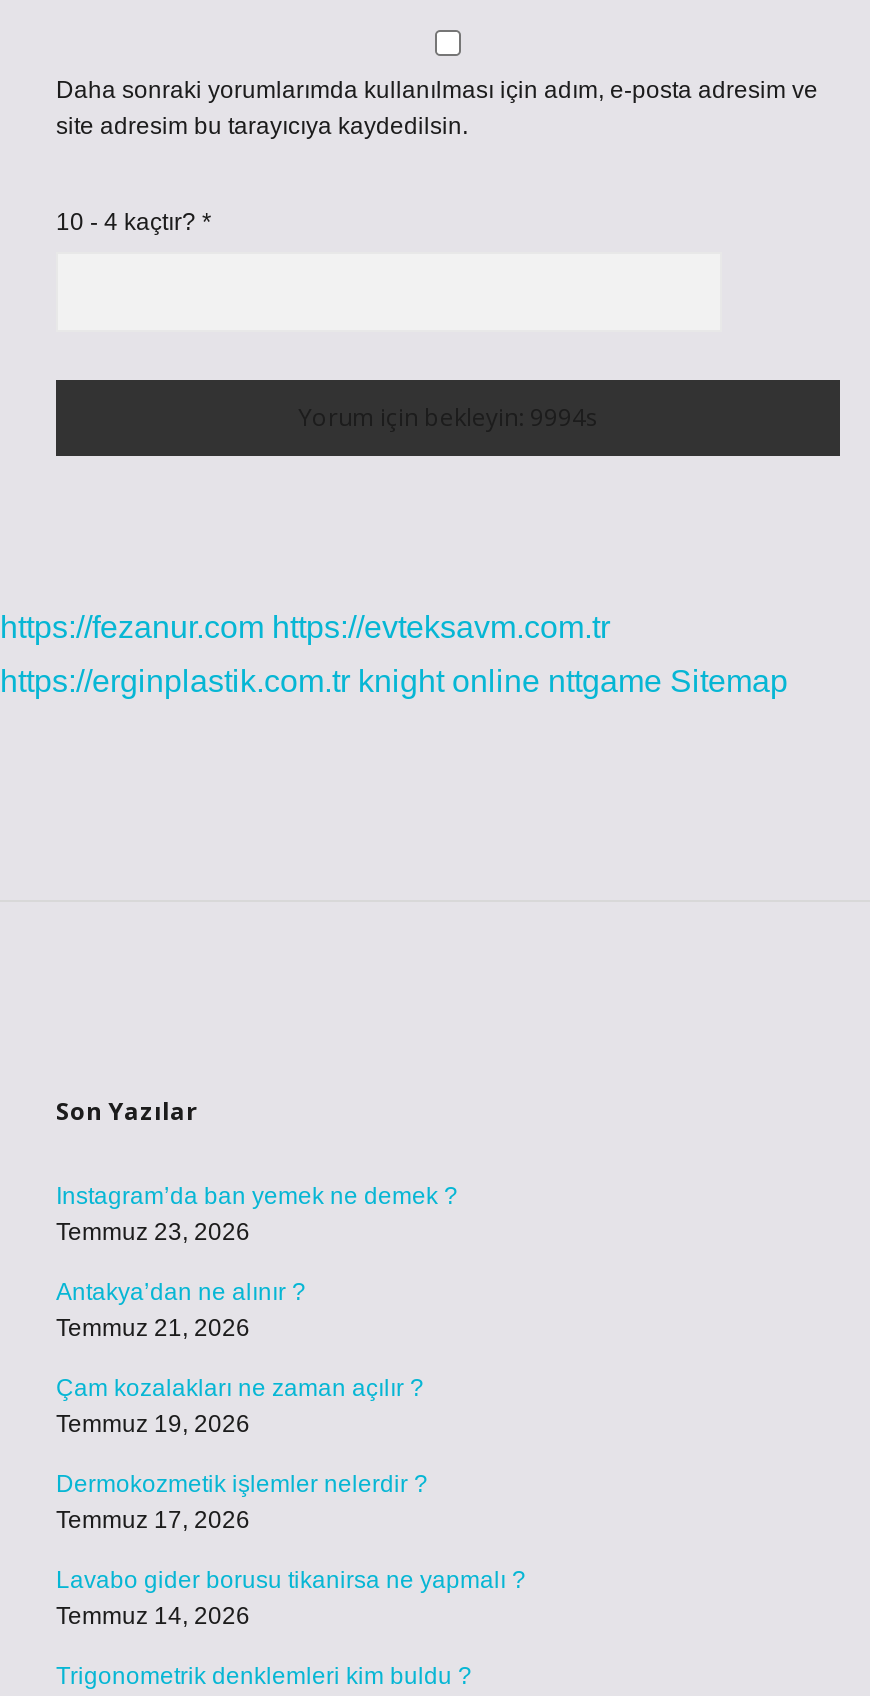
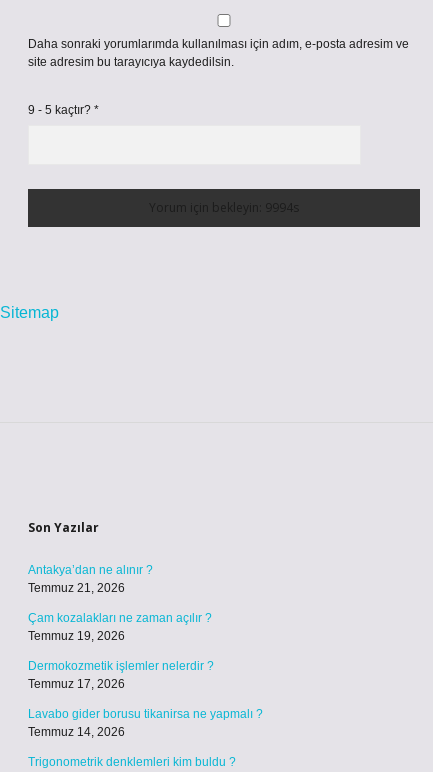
- 10 - 4 kaçtır? *
+ 9 - 5 kaçtır? *

- https://fezanur.com https://evteksavm.com.tr
- https://erginplastik.com.tr knight online nttgame Sitemap
+ Sitemap

- Instagram’da ban yemek ne demek ?
- Temmuz 23, 2026
